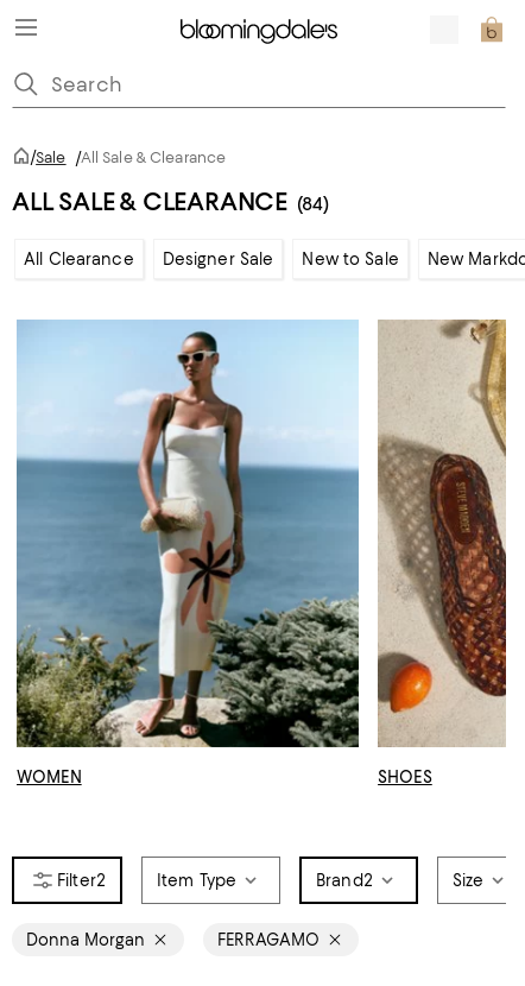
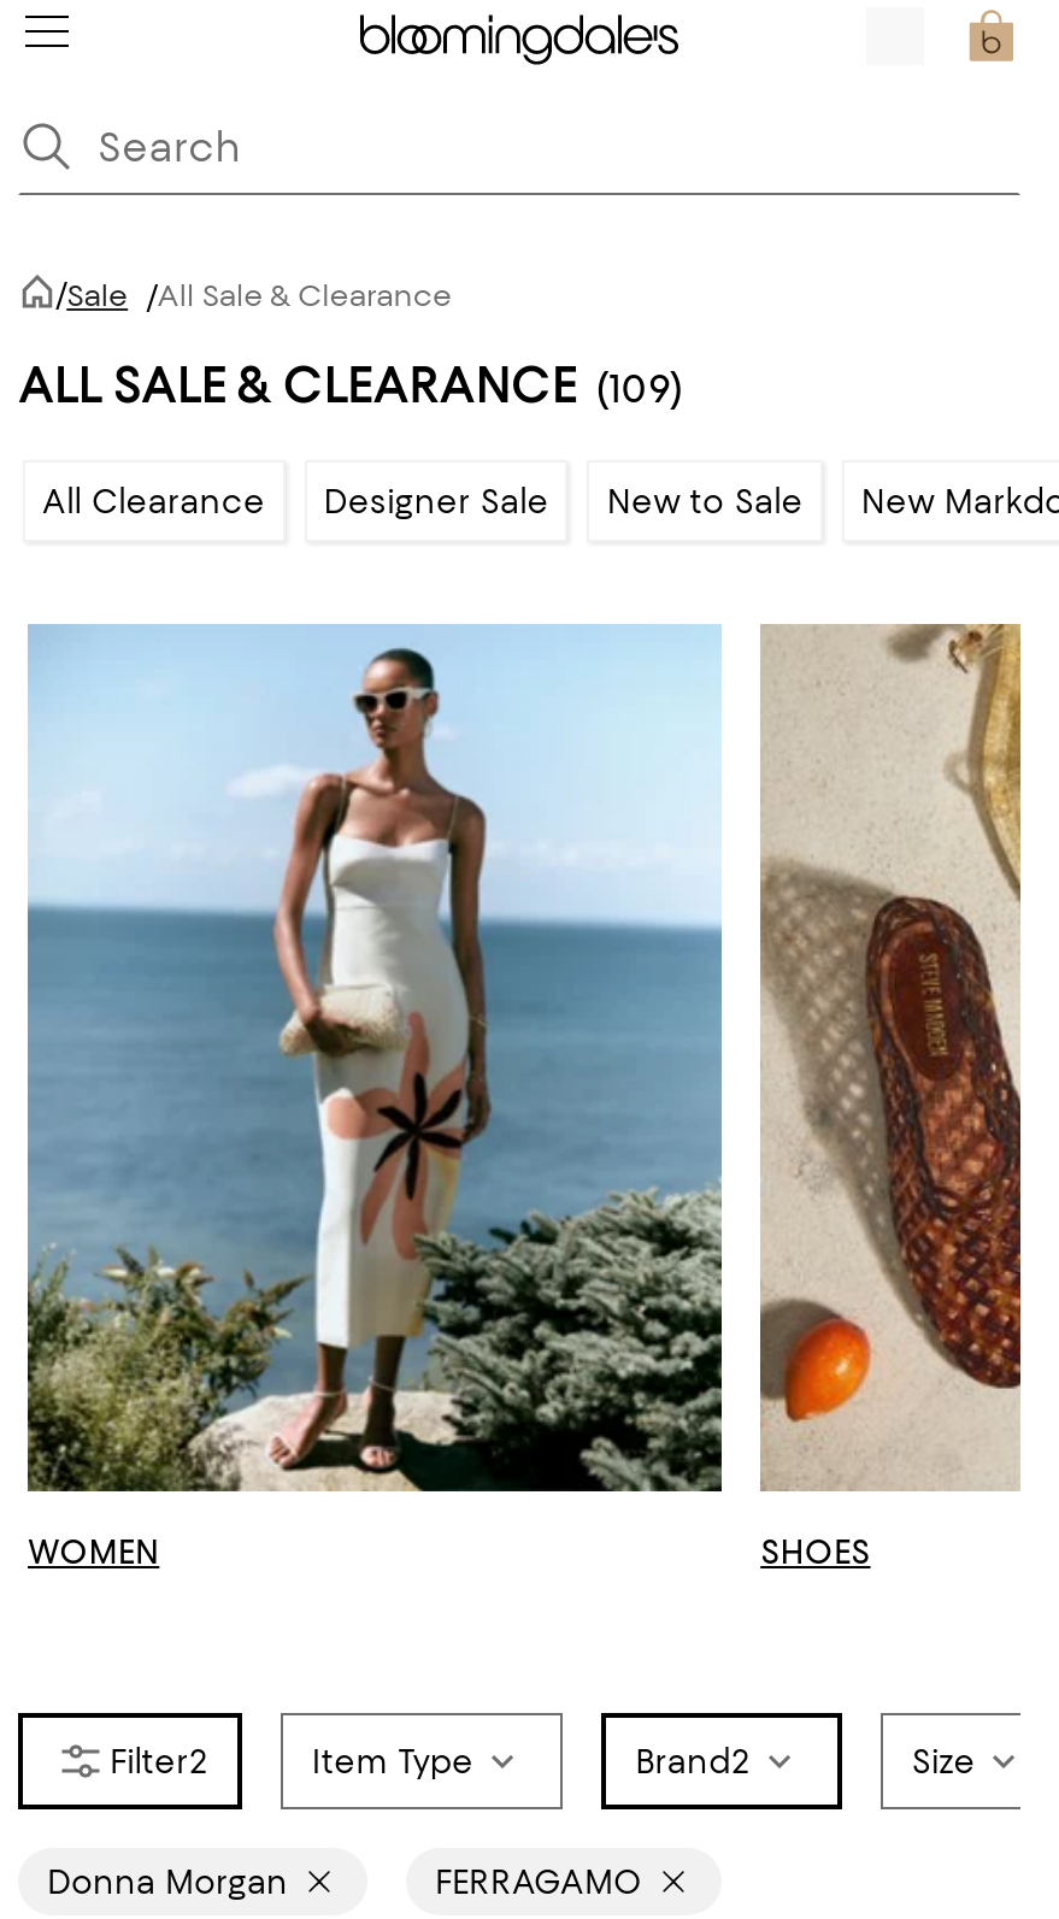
- ALL SALE & CLEARANCE (84)
+ ALL SALE & CLEARANCE (109)
